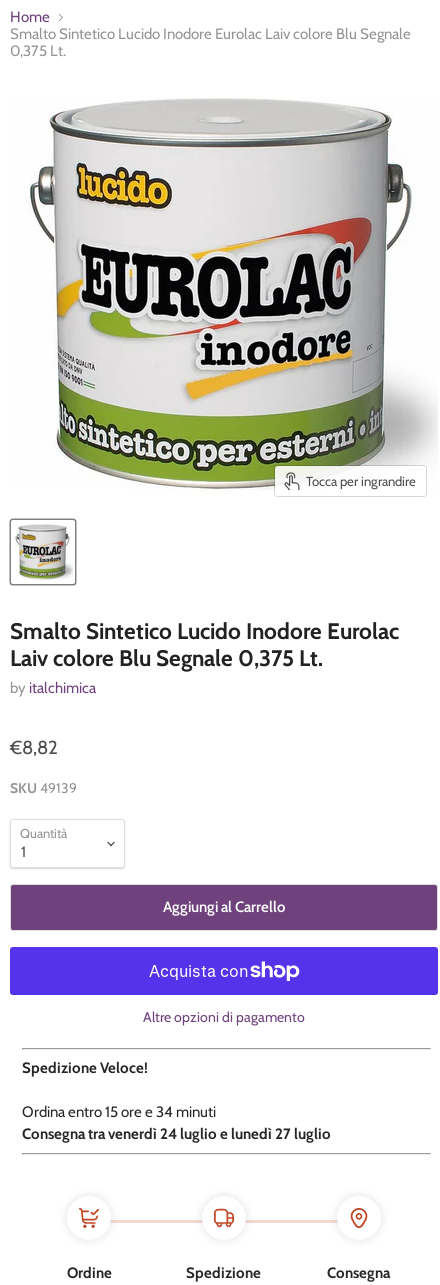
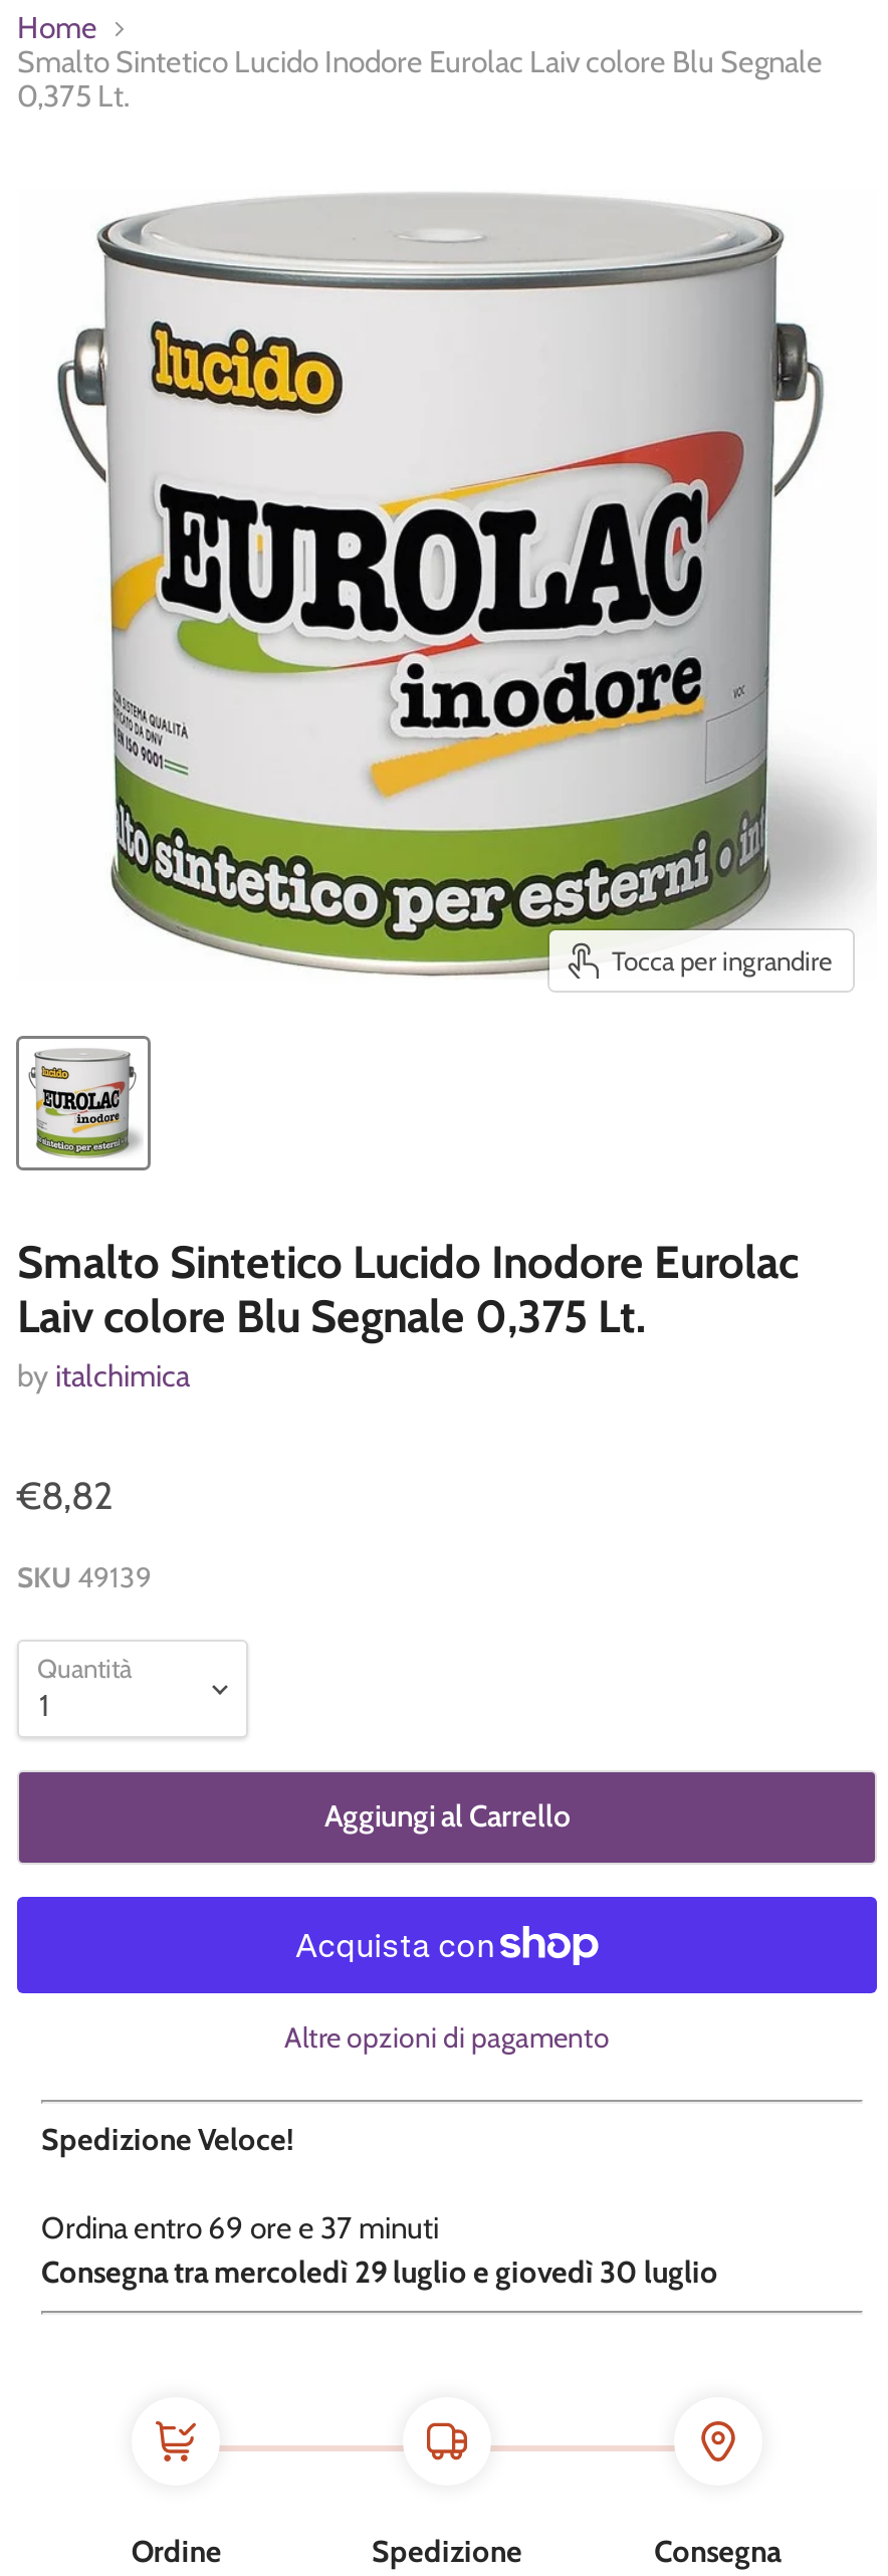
- Ordina entro 15 ore e 34 minuti
+ Ordina entro 69 ore e 37 minuti

- Consegna tra venerdì 24 luglio e lunedì 27 luglio
+ Consegna tra mercoledì 29 luglio e giovedì 30 luglio
